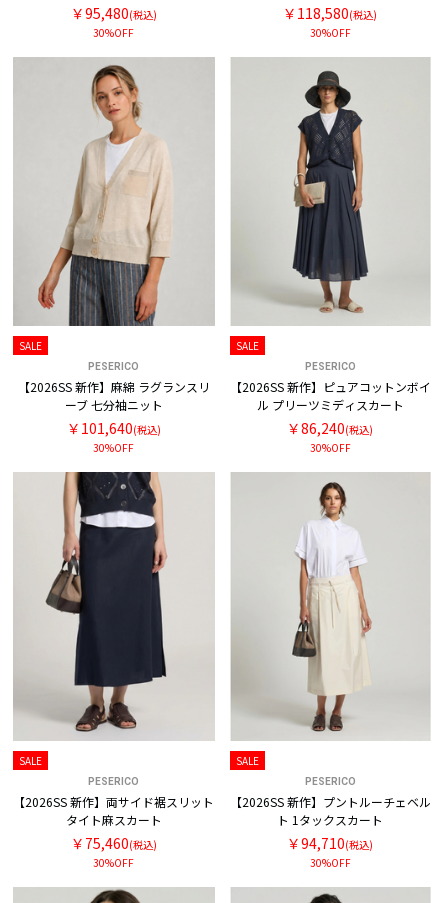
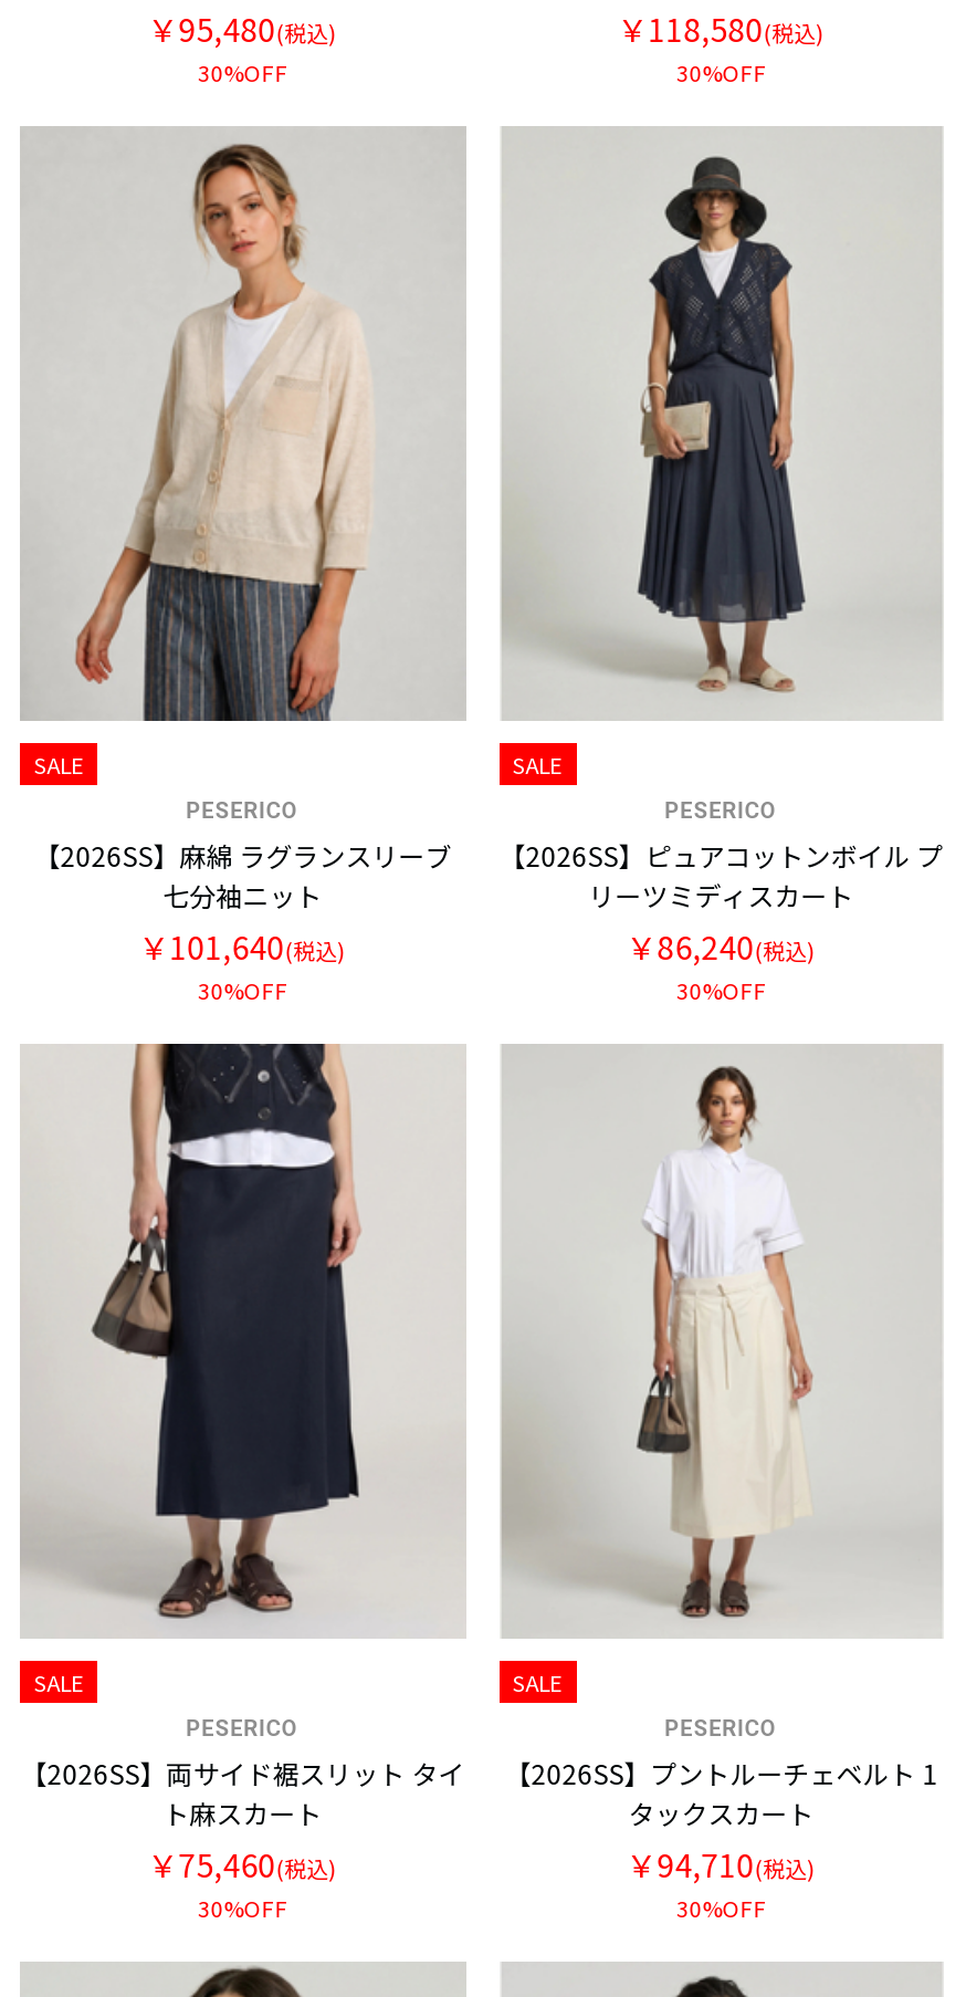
- 【2026SS 新作】麻綿 ラグランスリ
- ーブ 七分袖ニット
+ 【2026SS】麻綿 ラグランスリーブ
+ 七分袖ニット

- 【2026SS 新作】ピュアコットンボイ
- ル プリーツミディスカート
+ 【2026SS】ピュアコットンボイル プ
+ リーツミディスカート

- 【2026SS 新作】両サイド裾スリット
- タイト麻スカート
+ 【2026SS】両サイド裾スリット タイ
+ ト麻スカート

- 【2026SS 新作】プントルーチェベル
- ト 1タックスカート
+ 【2026SS】プントルーチェベルト 1
+ タックスカート
